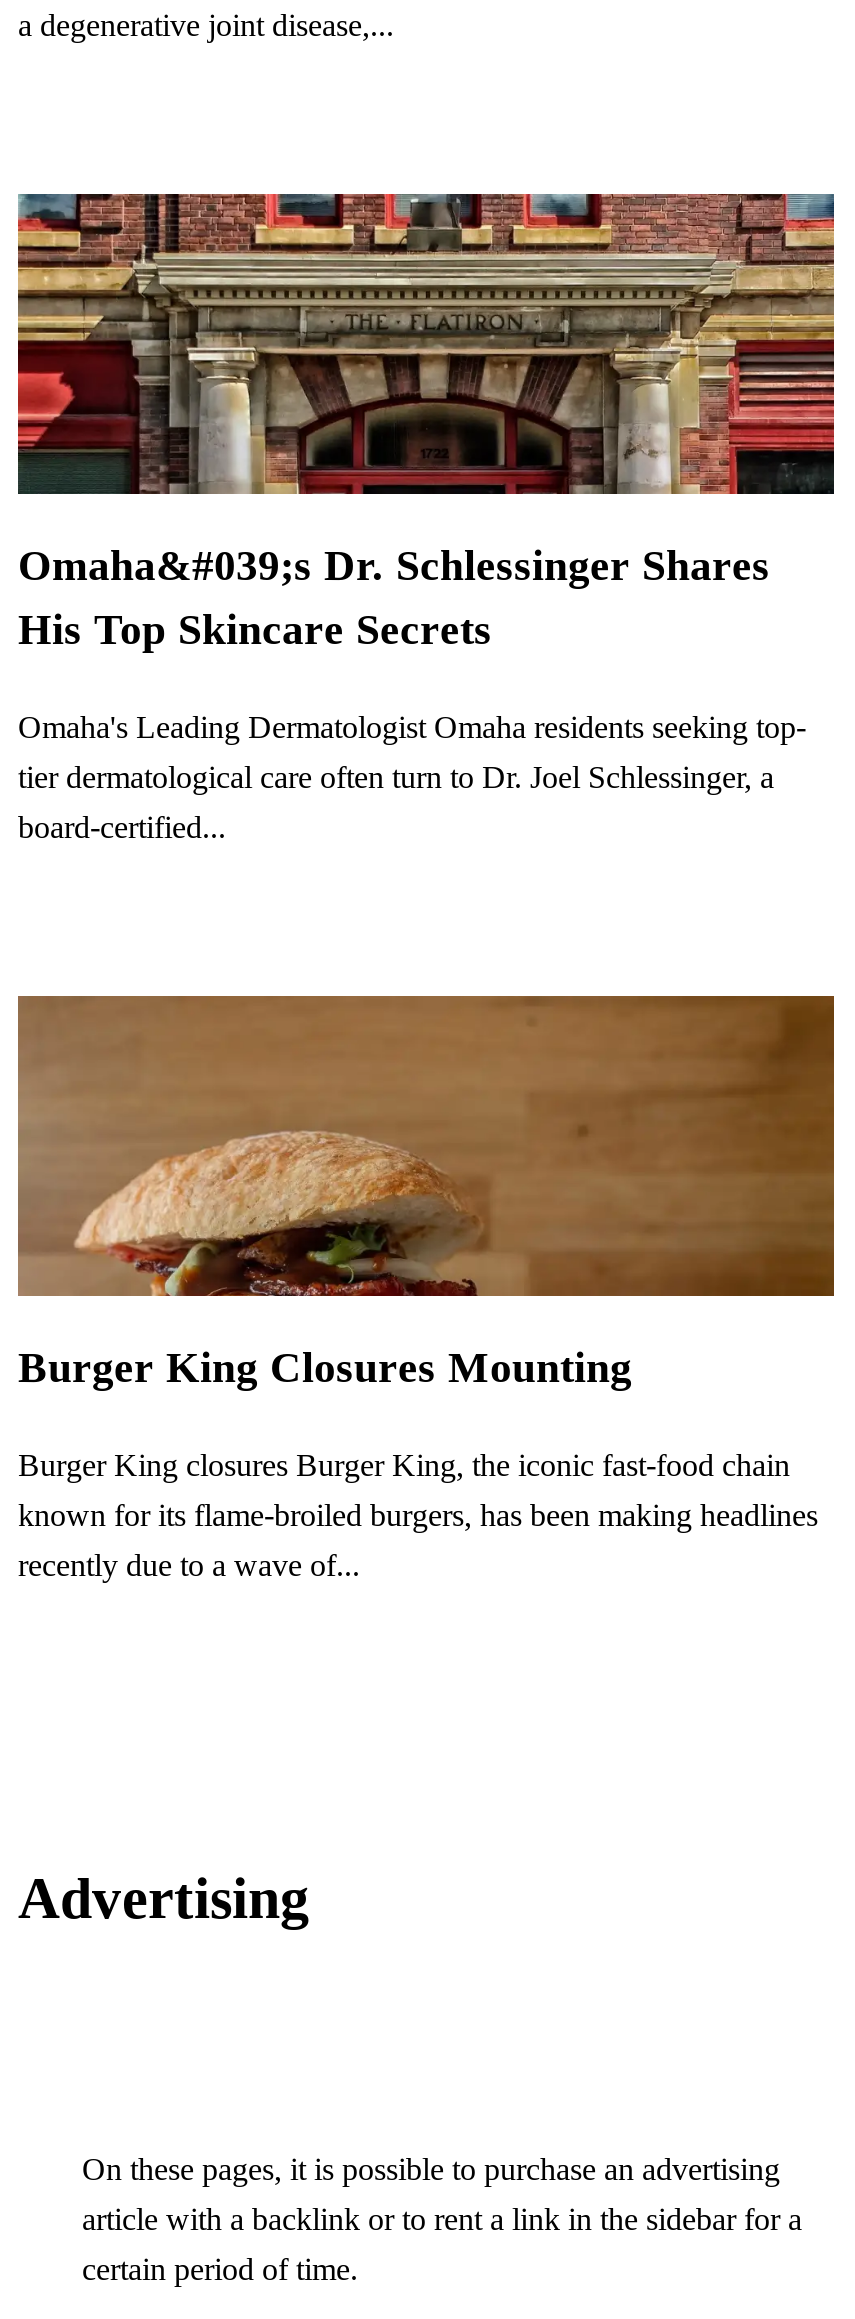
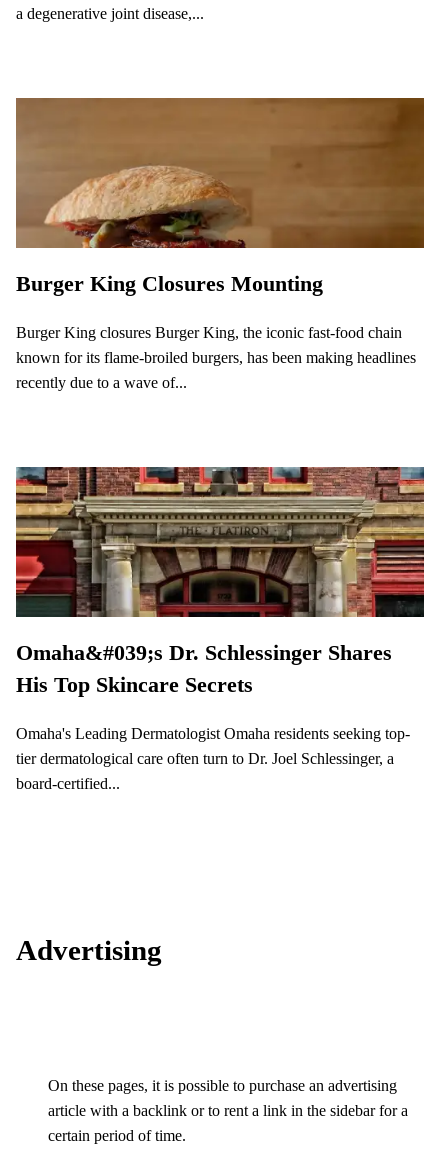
moved down: [image] | Omaha&#039;s Dr. Schlessinger Shares | His Top Skincare Secrets | Omaha's Leading Dermatologist Omaha residents seeking top- | tier dermatological care often turn to Dr. Joel Schlessinger, a | board-certified...

moved up: [image] | Burger King Closures Mounting | Burger King closures Burger King, the iconic fast-food chain | known for its flame-broiled burgers, has been making headlines | recently due to a wave of...
